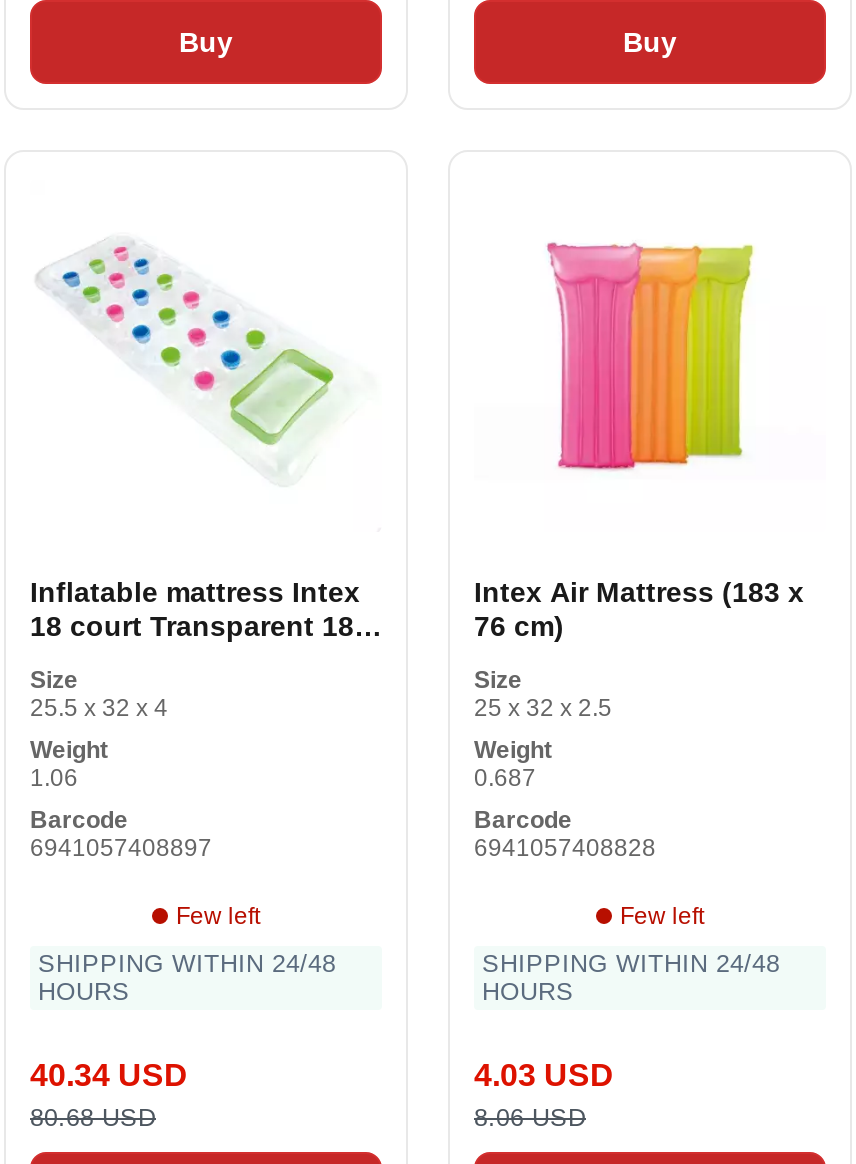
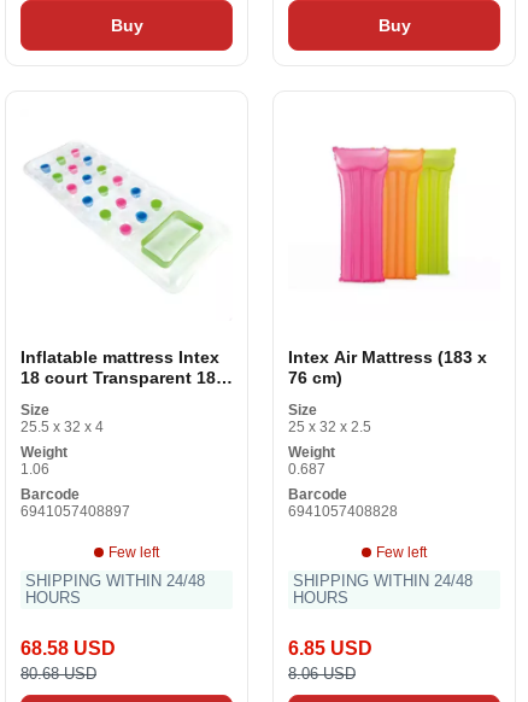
- 40.34 USD
+ 68.58 USD

- 4.03 USD
+ 6.85 USD
